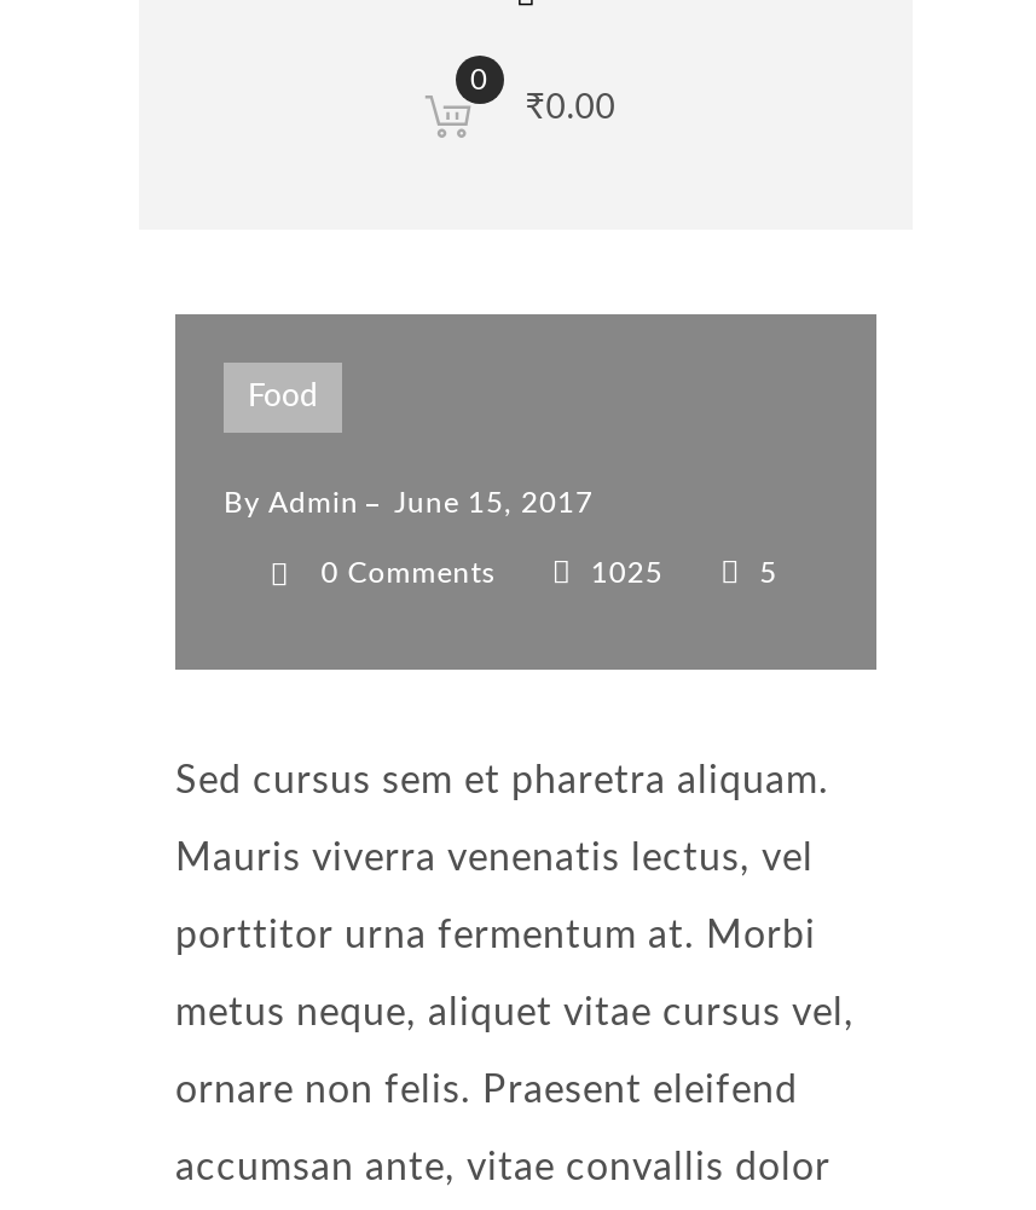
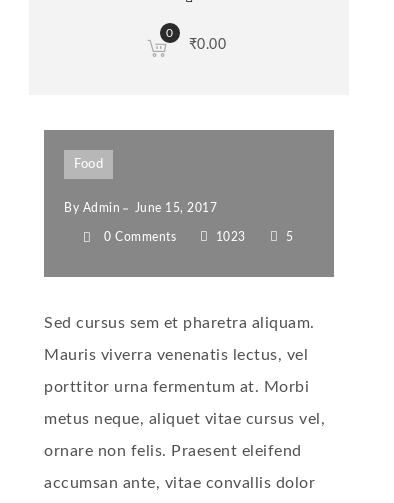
- 1025
+ 1023
